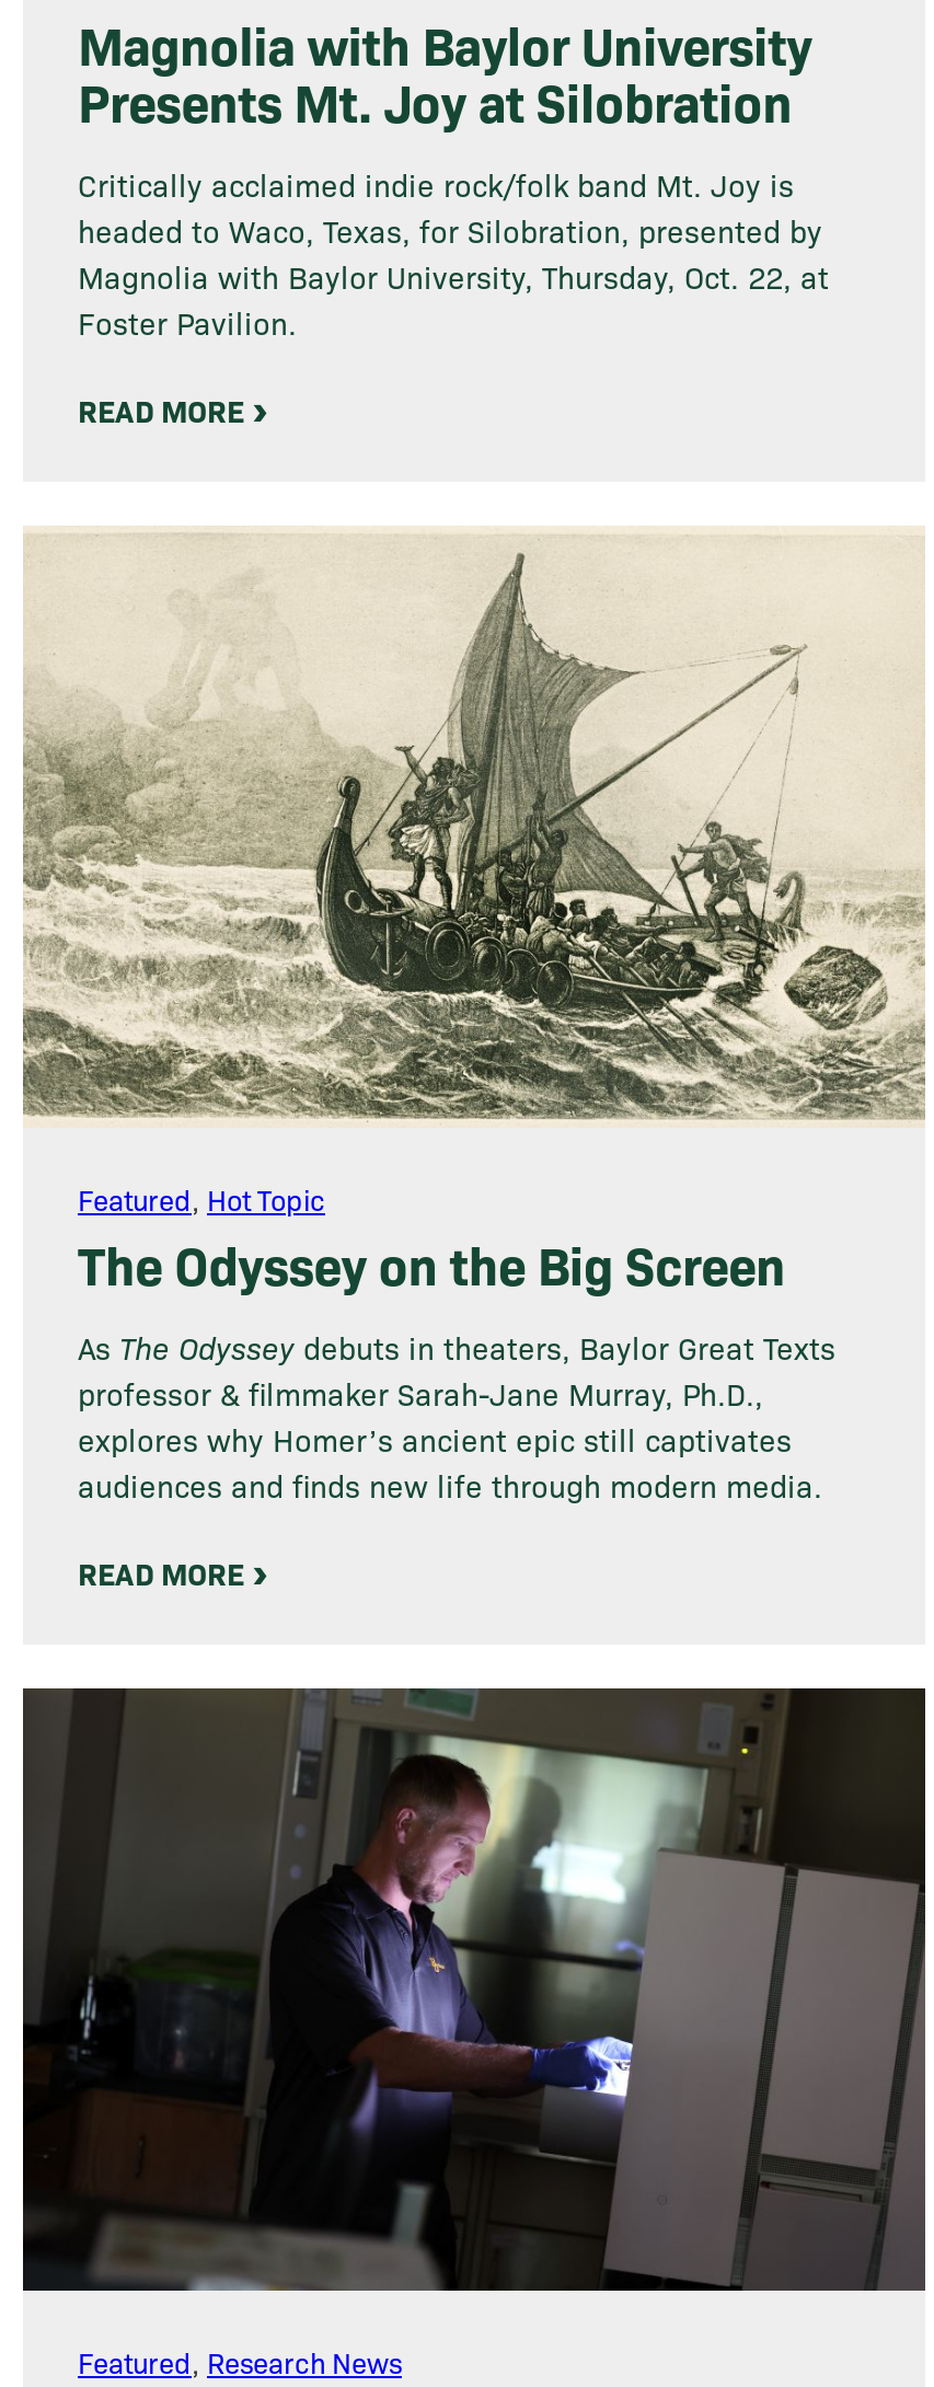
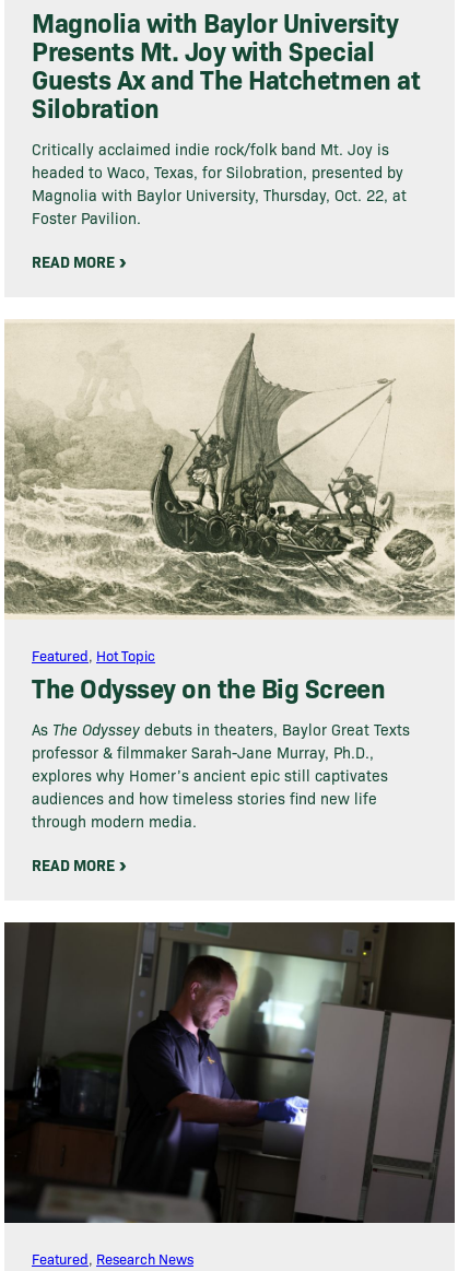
- Presents Mt. Joy at Silobration
+ Presents Mt. Joy with Special
+ Guests Ax and The Hatchetmen at
+ Silobration

- audiences and finds new life through modern media.
+ audiences and how timeless stories find new life
+ through modern media.
